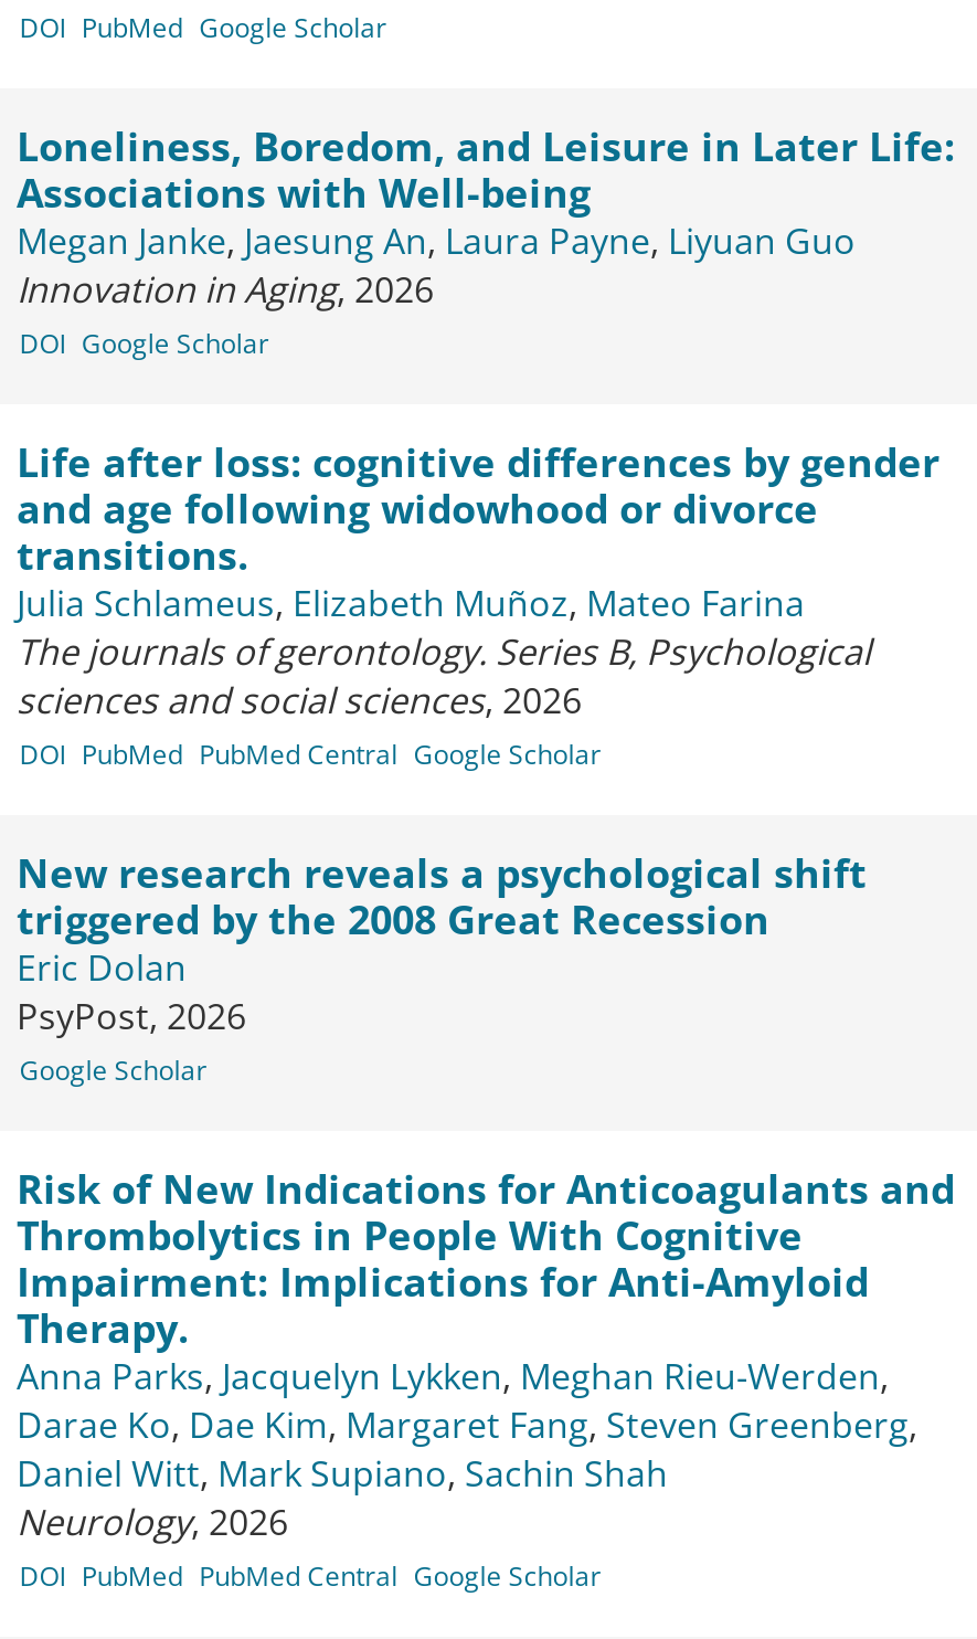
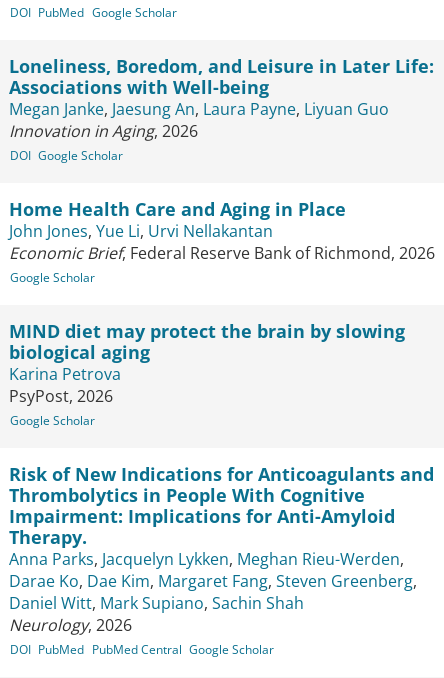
- Life after loss: cognitive differences by gender
- and age following widowhood or divorce
- transitions.
- Julia Schlameus, Elizabeth Muñoz, Mateo Farina
- The journals of gerontology. Series B, Psychological
- sciences and social sciences, 2026
- DOI PubMed PubMed Central Google Scholar
+ Home Health Care and Aging in Place
+ John Jones, Yue Li, Urvi Nellakantan
+ Economic Brief, Federal Reserve Bank of Richmond, 2026
+ Google Scholar

- New research reveals a psychological shift
- triggered by the 2008 Great Recession
- Eric Dolan
+ MIND diet may protect the brain by slowing
+ biological aging
+ Karina Petrova
